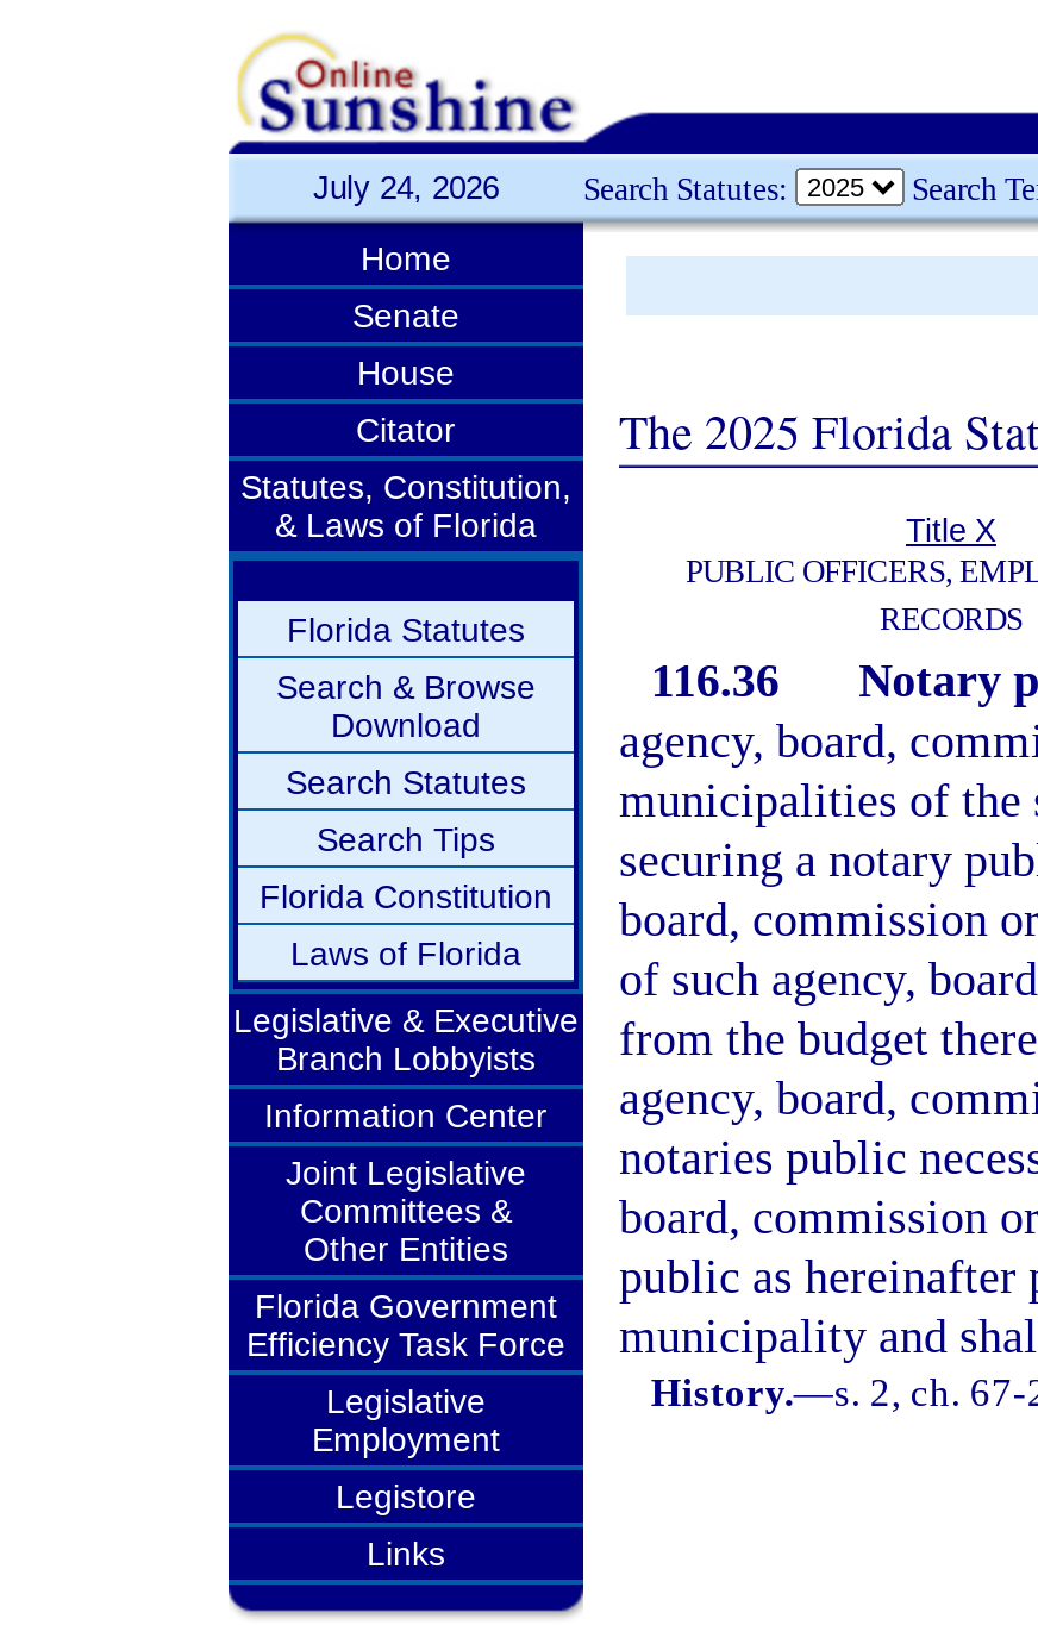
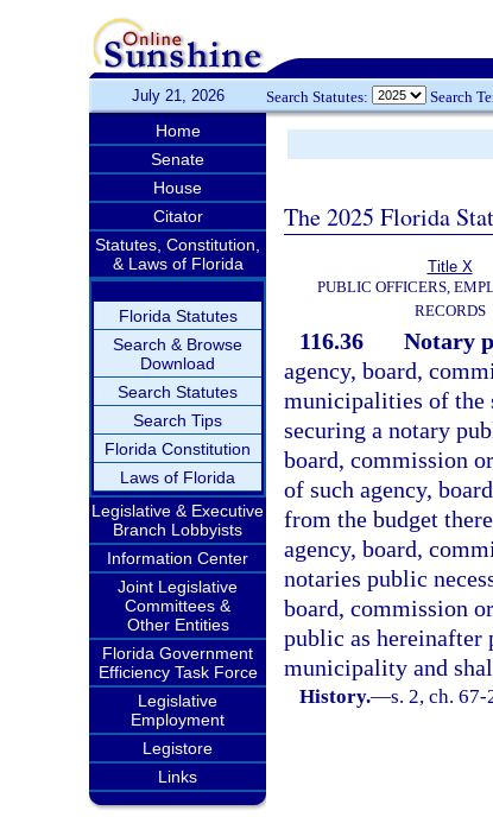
- July 24, 2026
+ July 21, 2026
